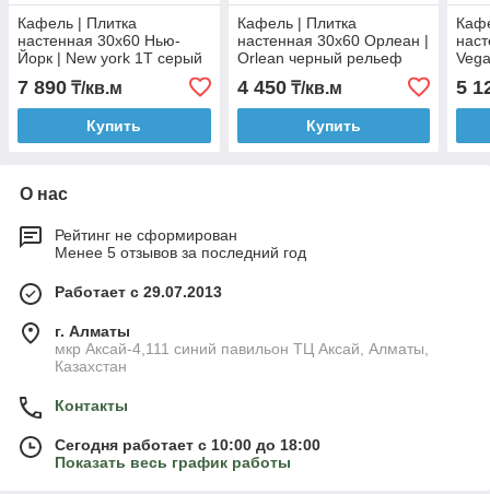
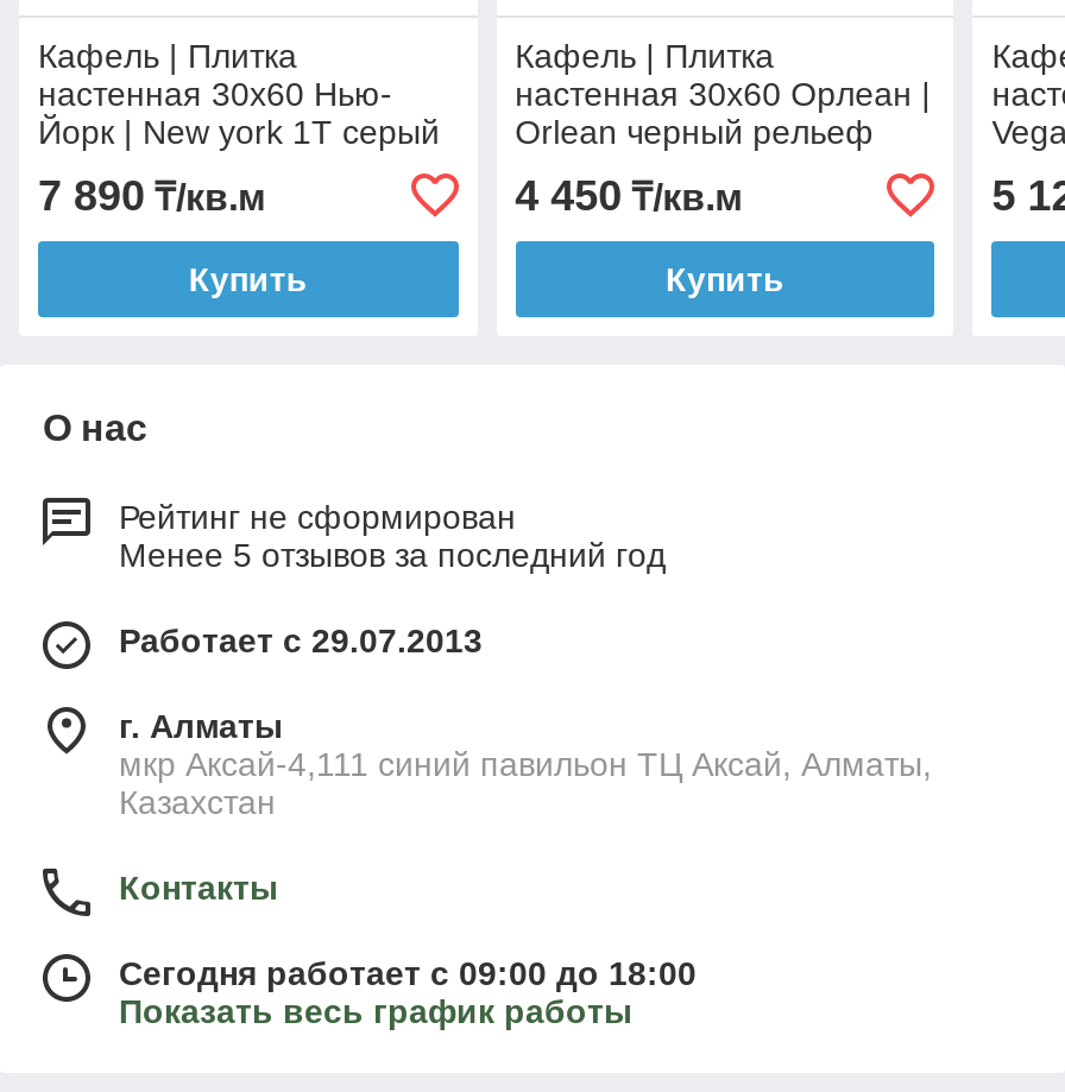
- Сегодня работает с 10:00 до 18:00
+ Сегодня работает с 09:00 до 18:00
